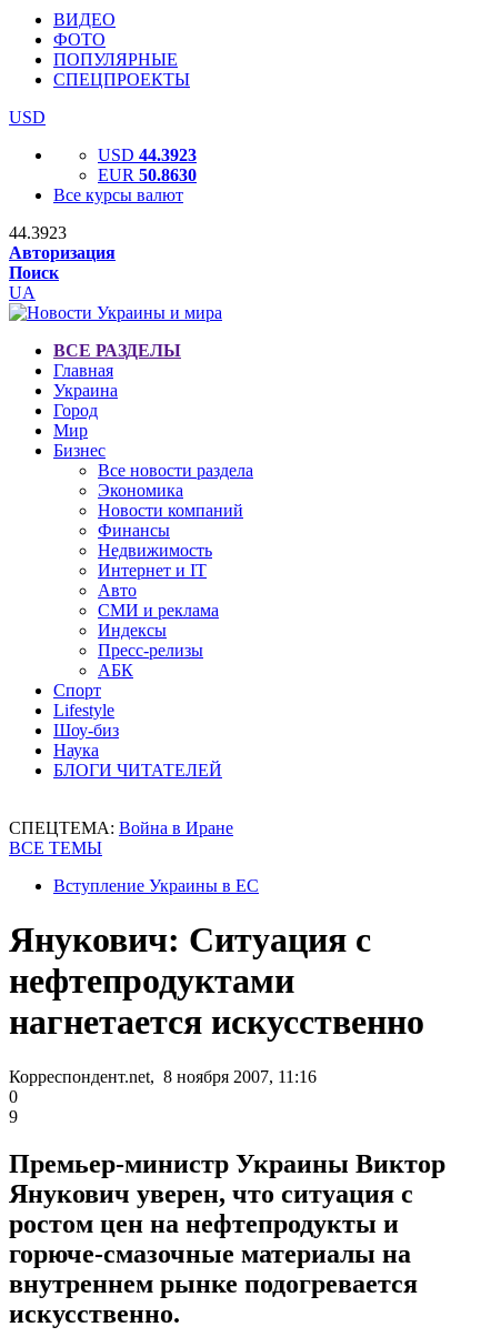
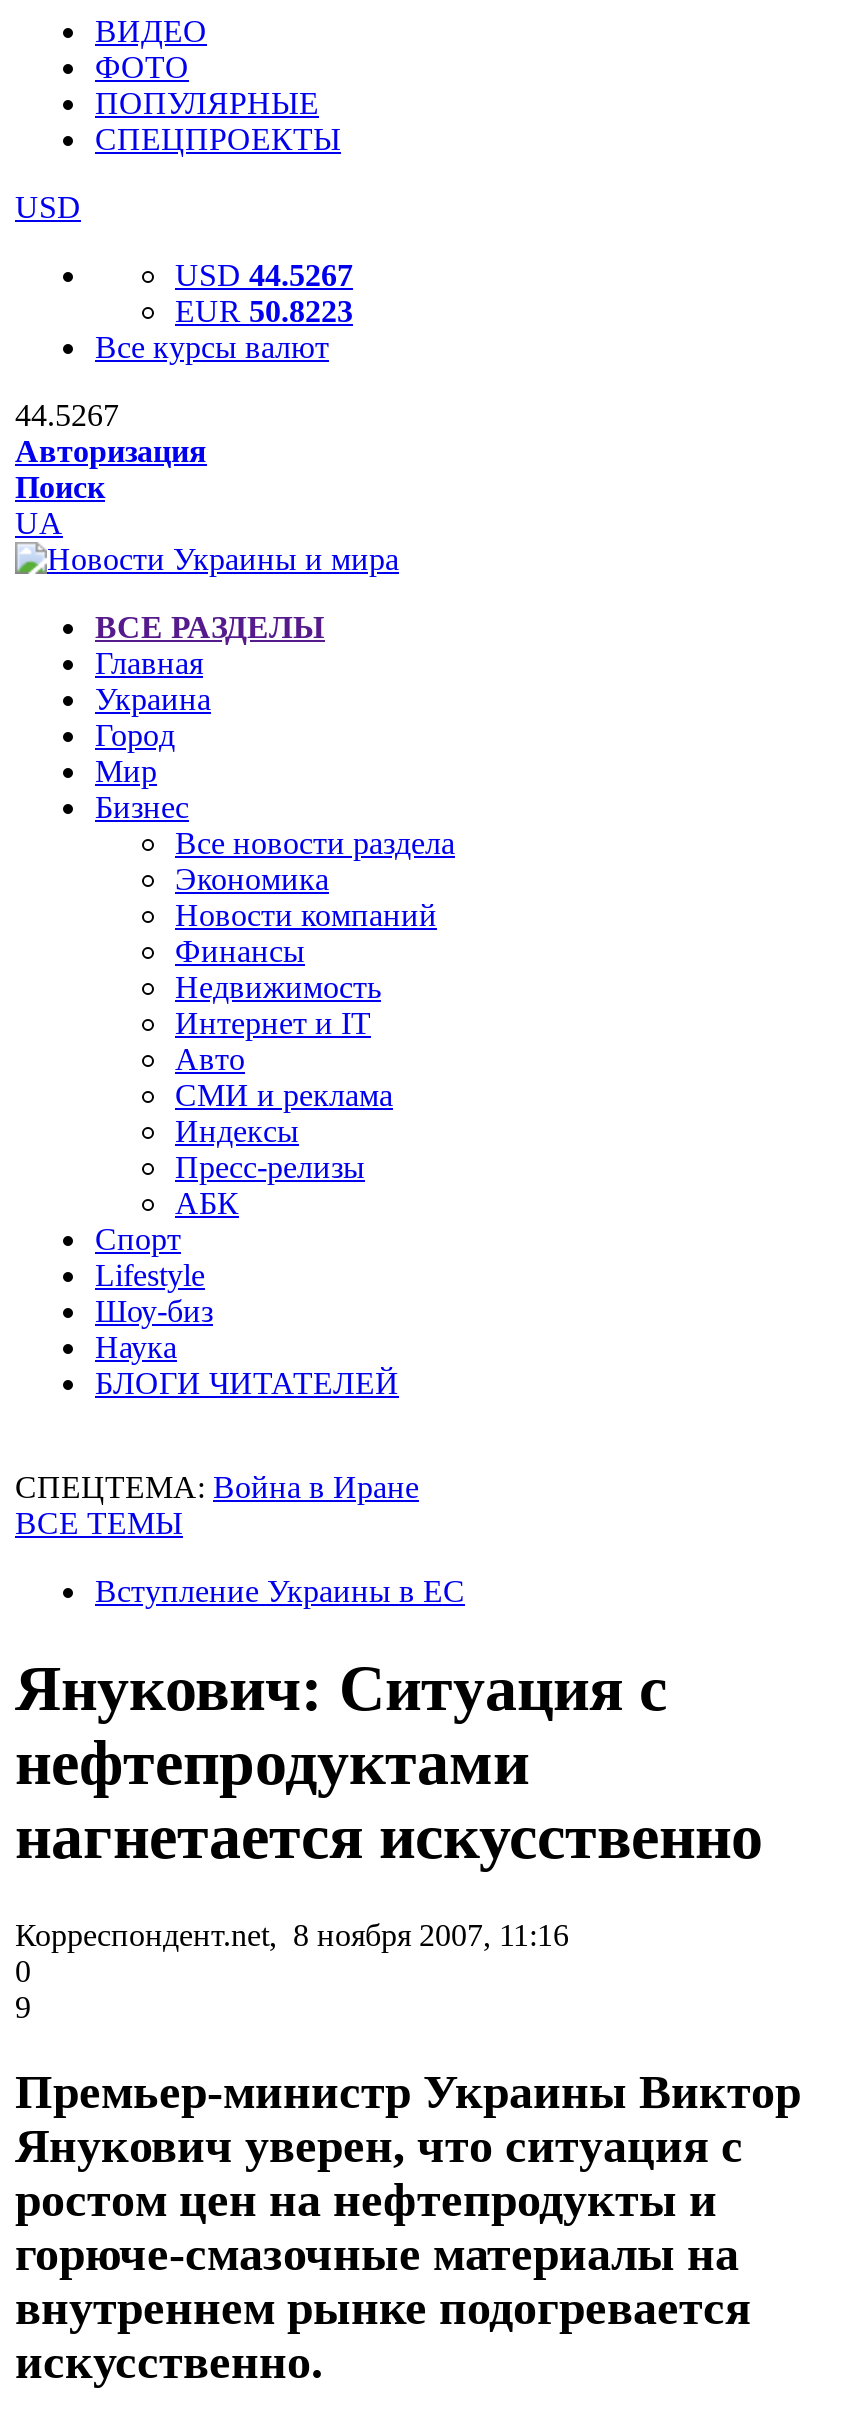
- USD 44.3923
+ USD 44.5267

- EUR 50.8630
+ EUR 50.8223

- 44.3923
+ 44.5267
